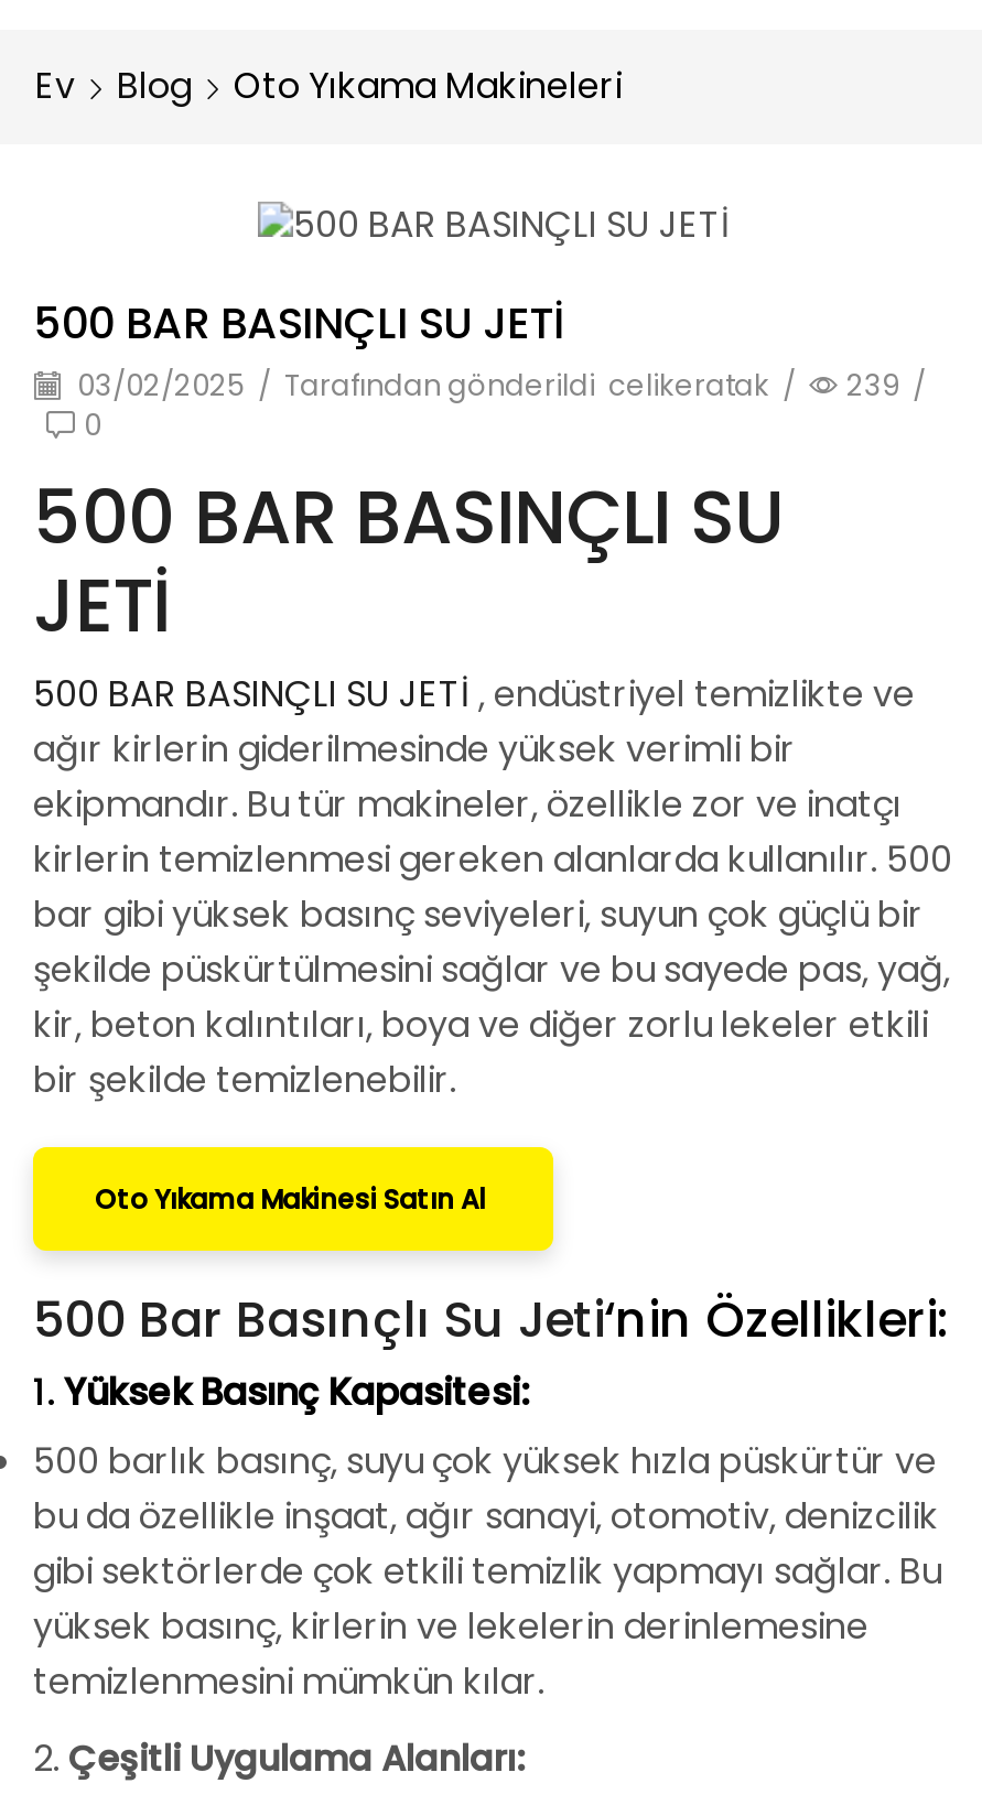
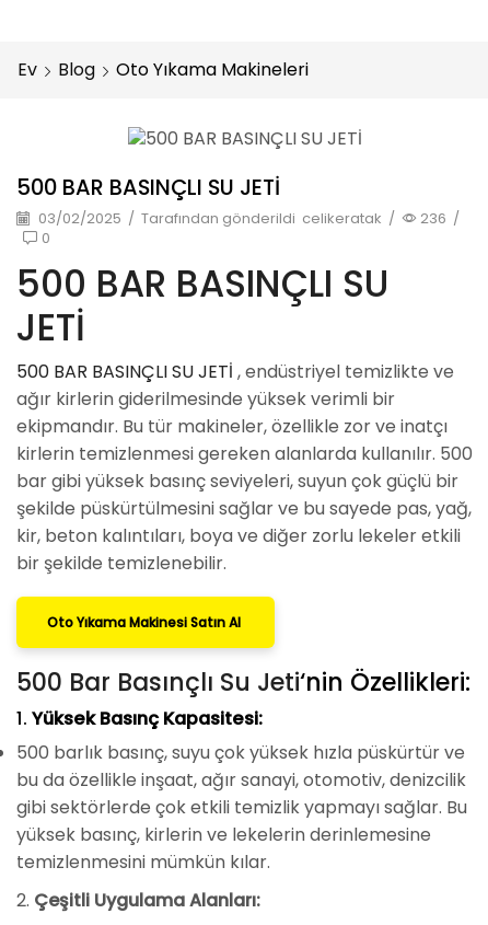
- 03/02/2025 / Tarafından gönderildi celikeratak / 239 /
+ 03/02/2025 / Tarafından gönderildi celikeratak / 236 /
